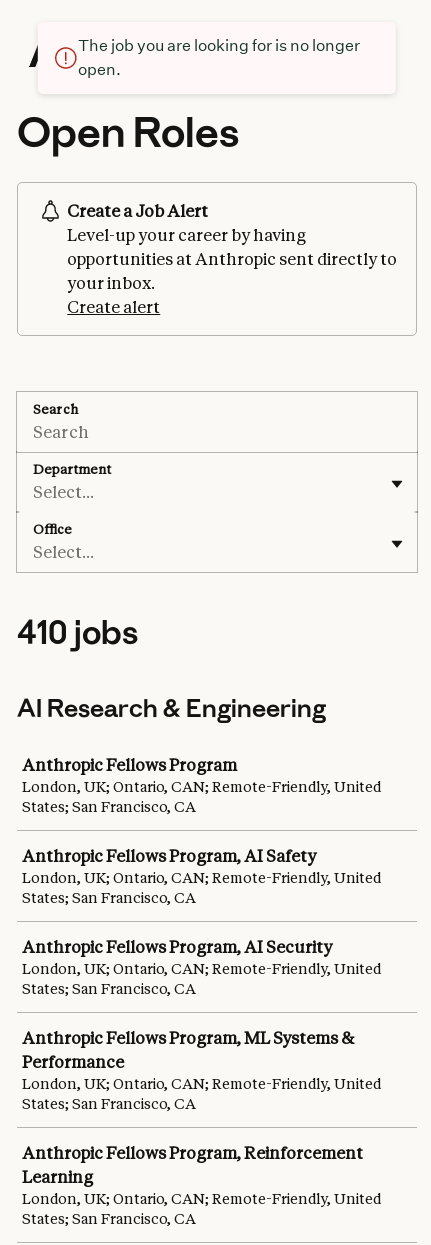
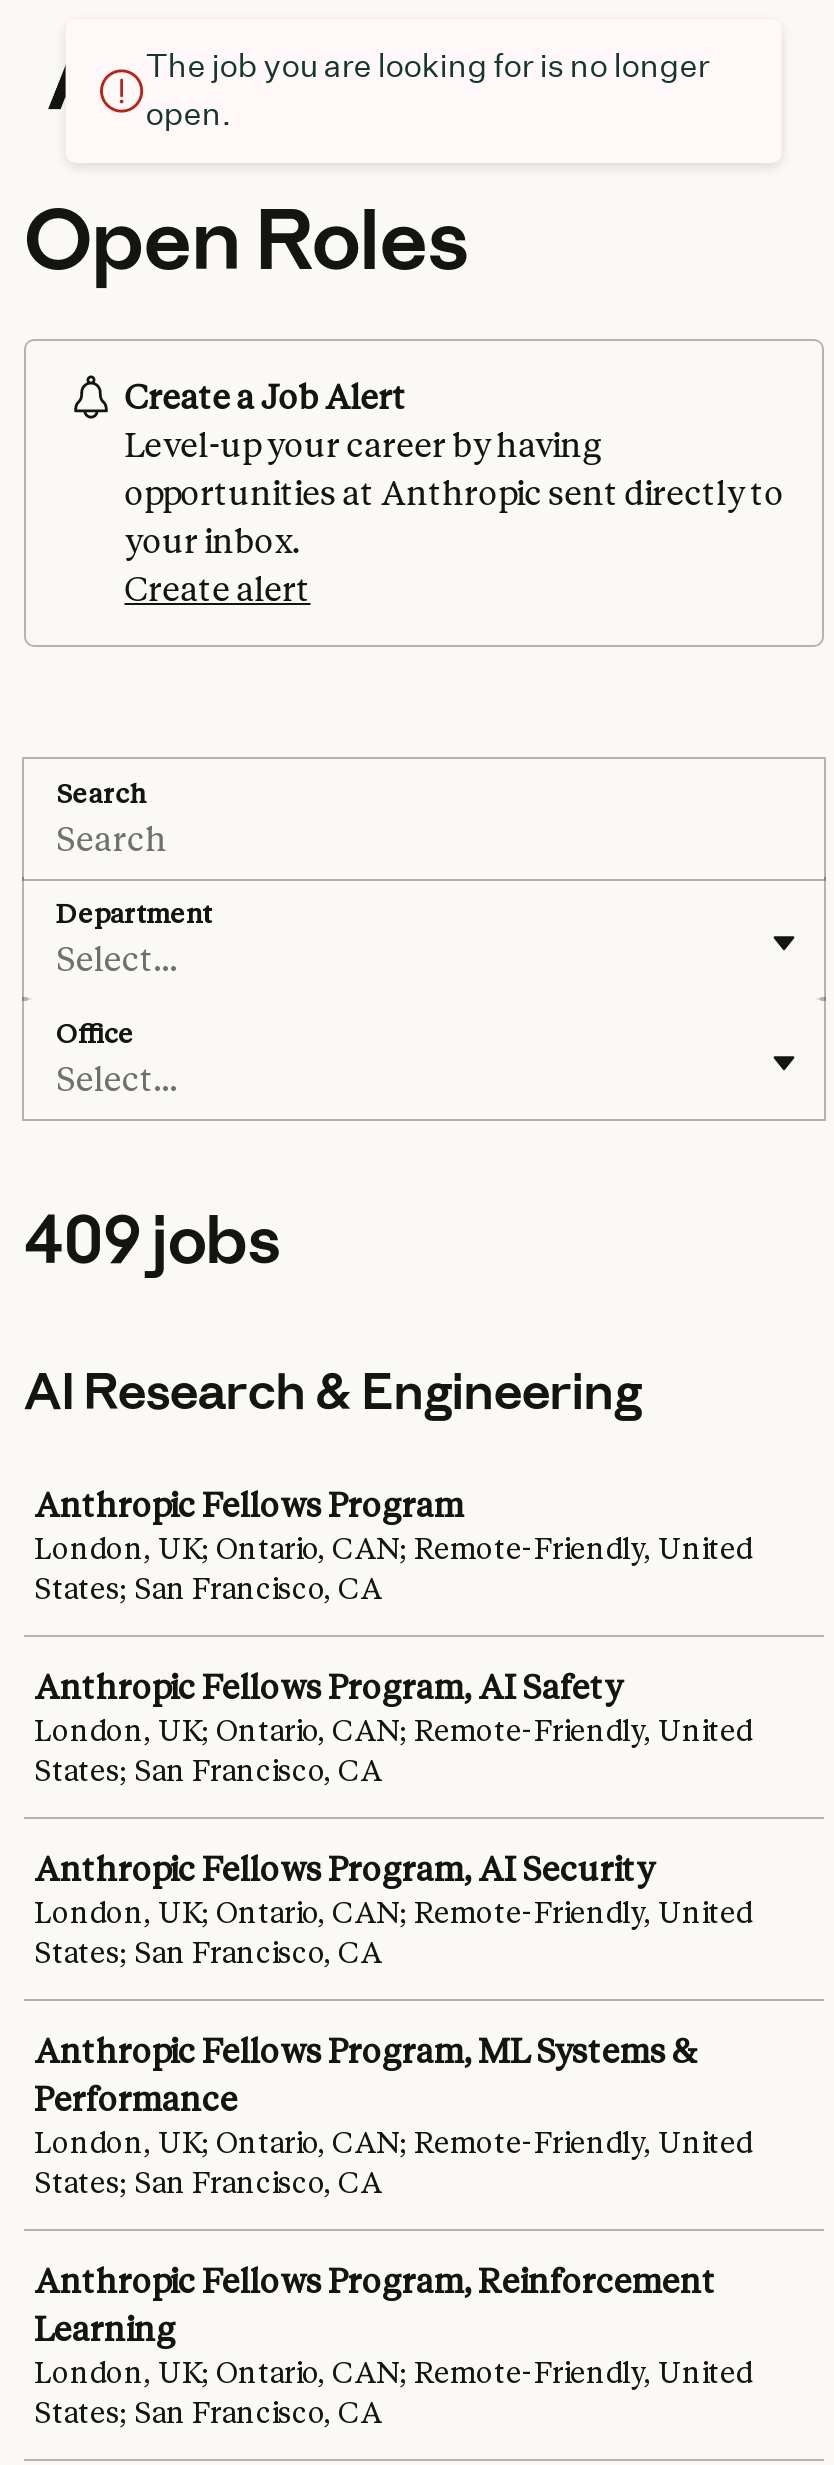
- 410 jobs
+ 409 jobs
